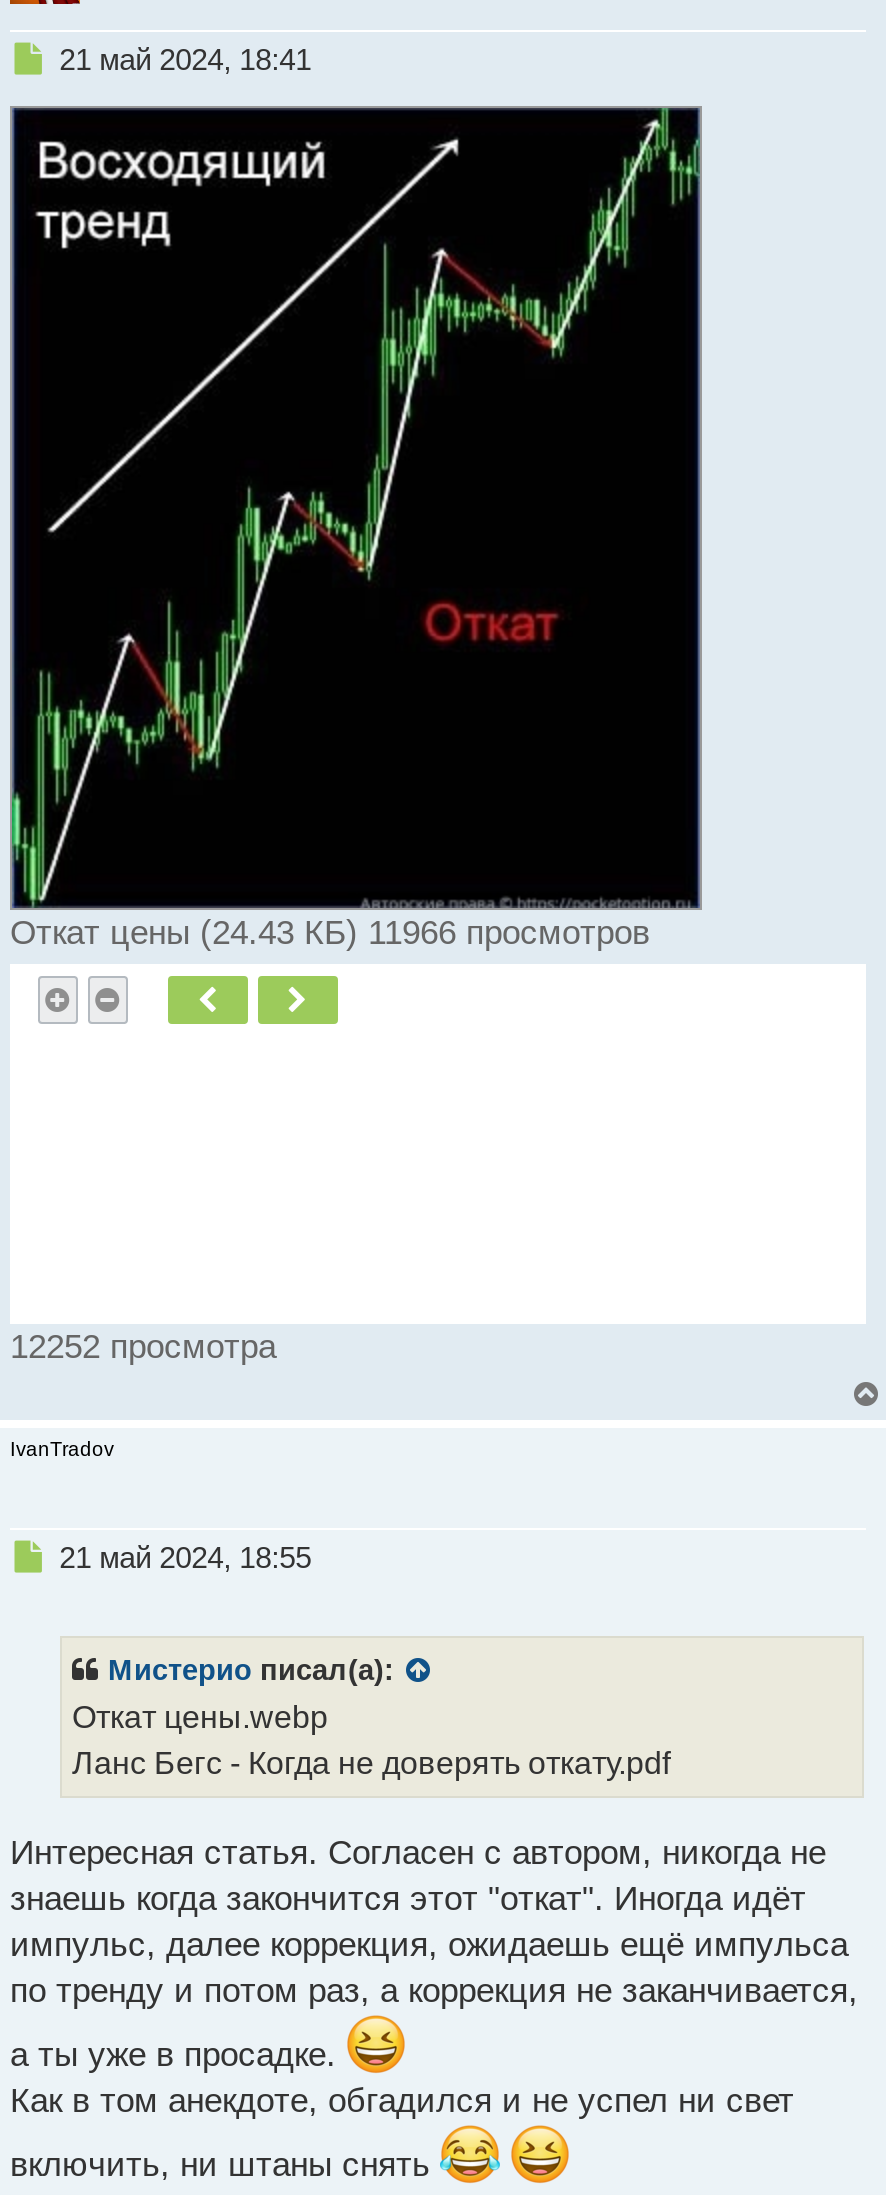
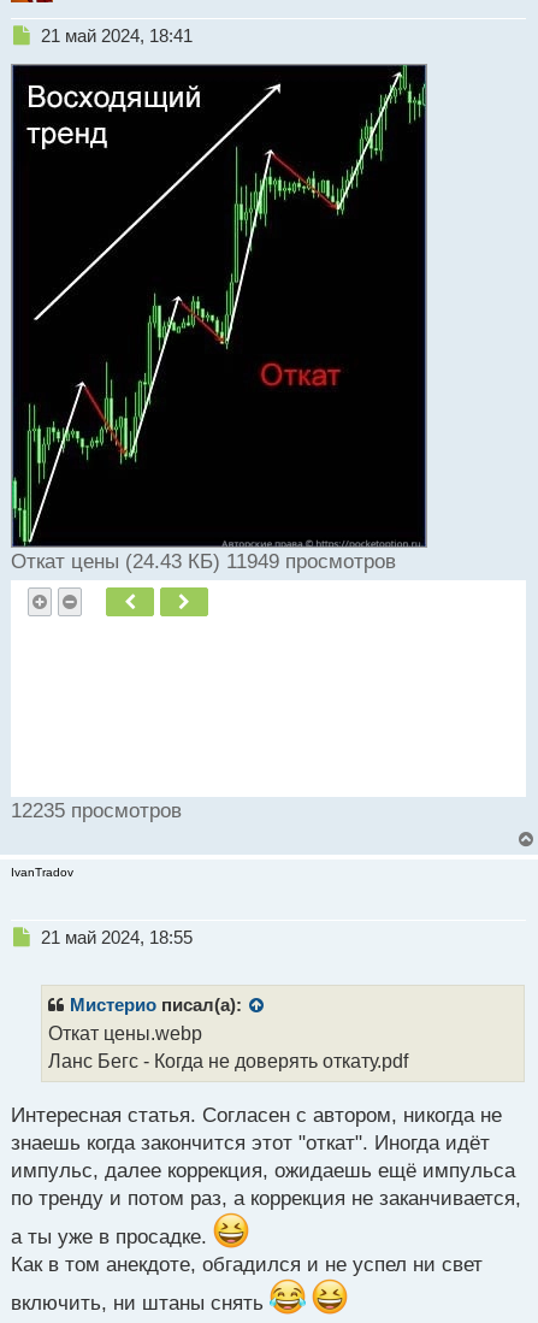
- Откат цены (24.43 КБ) 11966 просмотров
+ Откат цены (24.43 КБ) 11949 просмотров

- 12252 просмотра
+ 12235 просмотров
